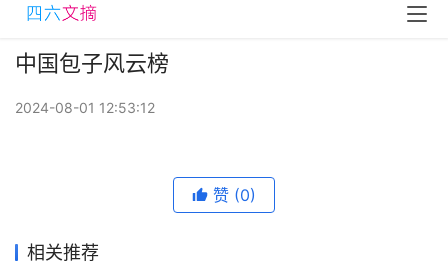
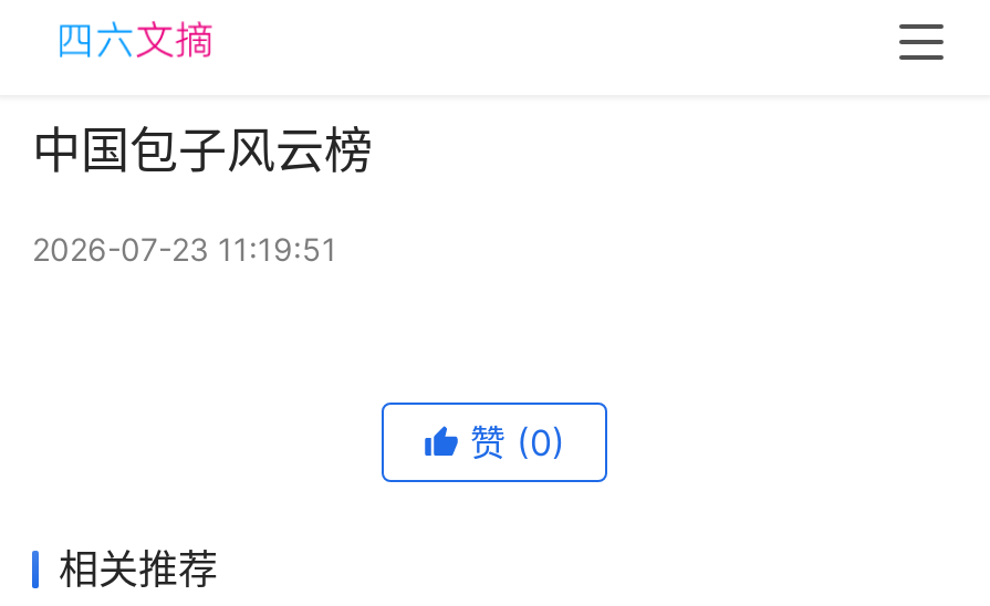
- 2024-08-01 12:53:12
+ 2026-07-23 11:19:51
